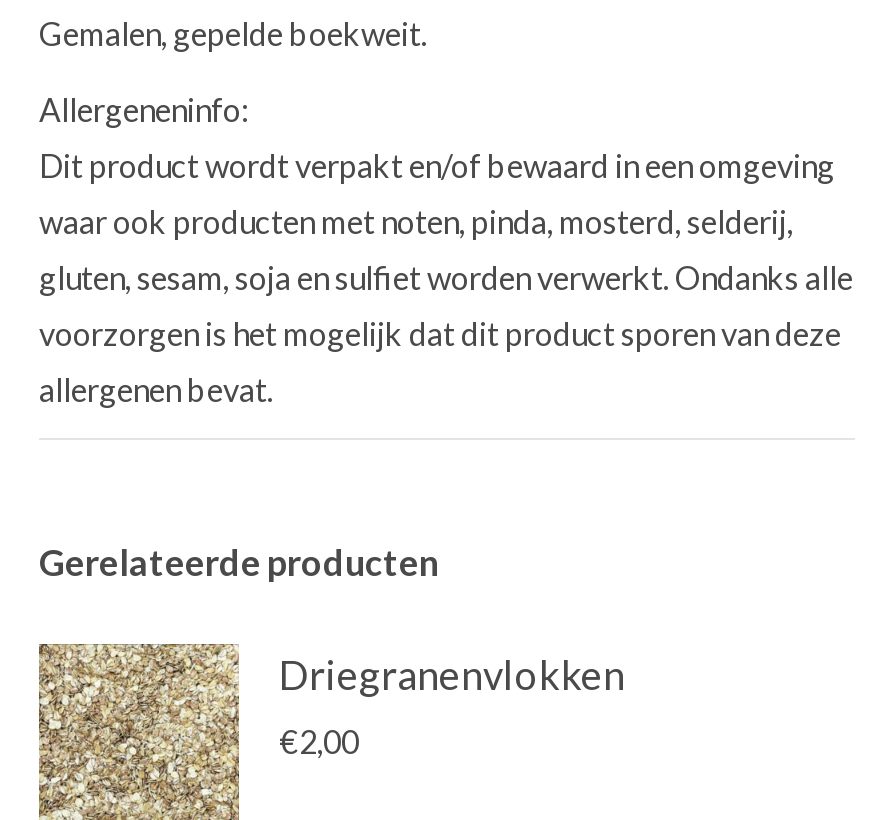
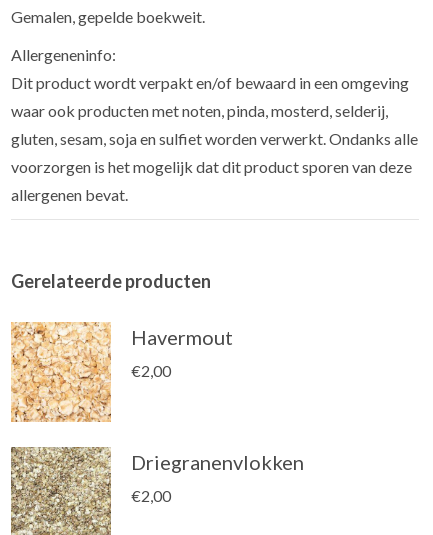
+ [image]
+ Havermout
+ €2,00
